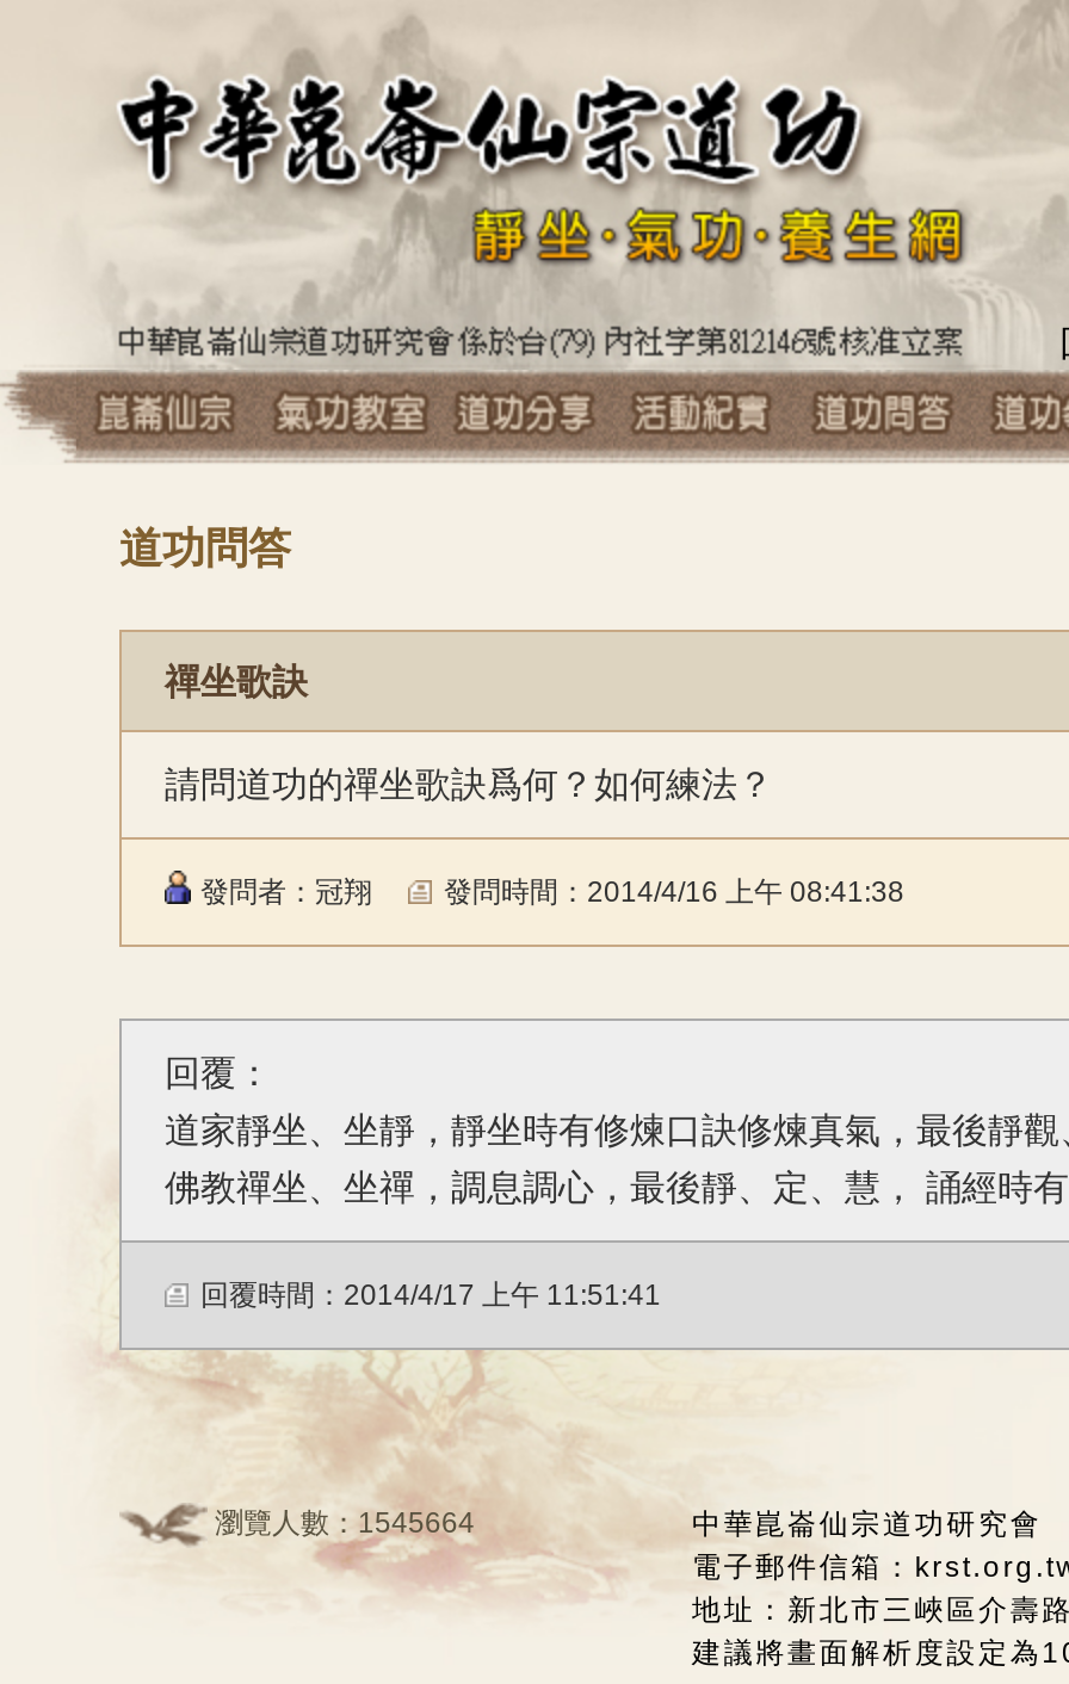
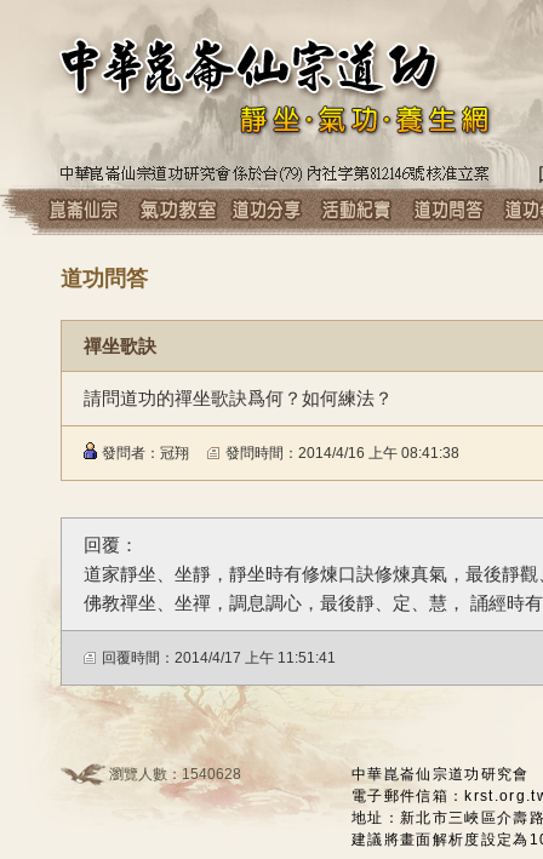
- 瀏覽人數：1545664
+ 瀏覽人數：1540628
